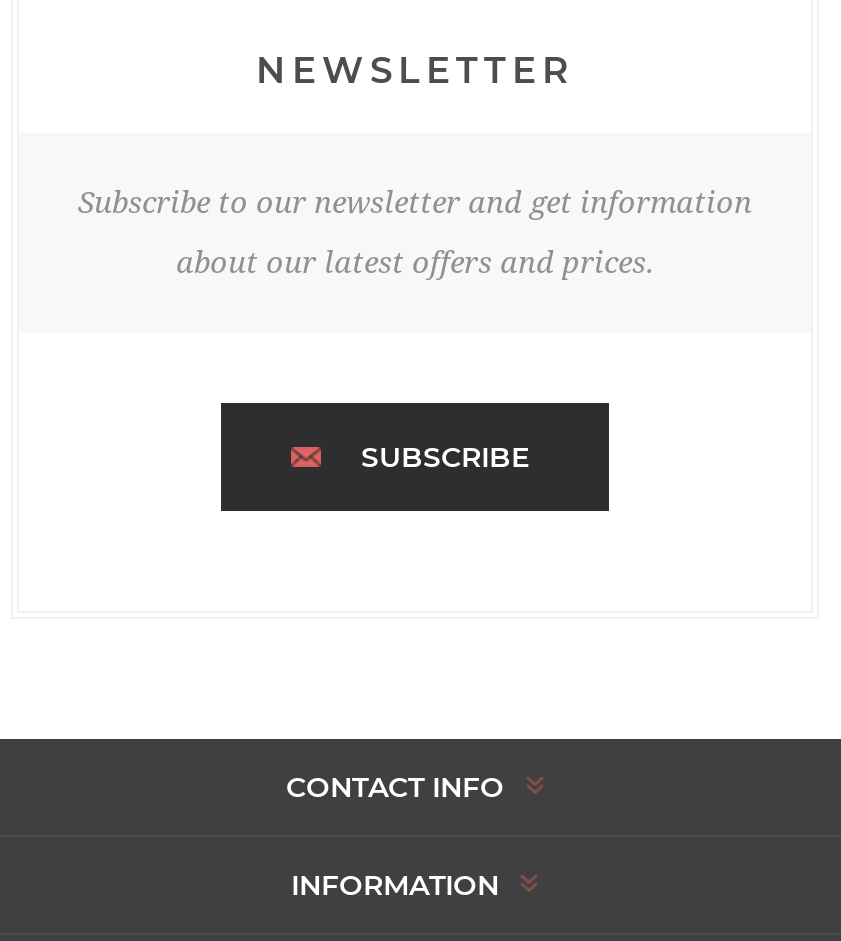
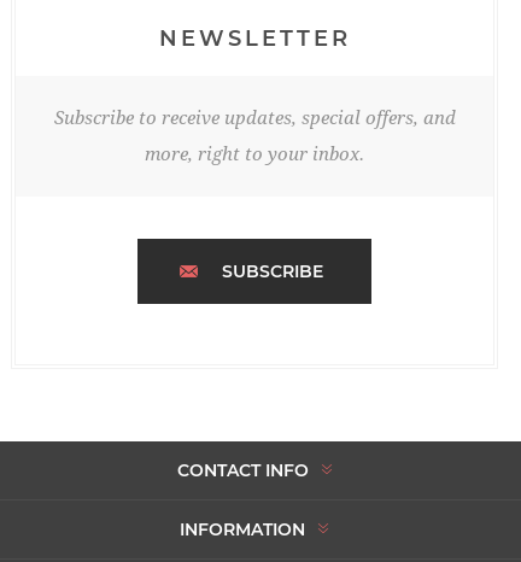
- Subscribe to our newsletter and get information
+ Subscribe to receive updates, special offers, and

- about our latest offers and prices.
+ more, right to your inbox.
